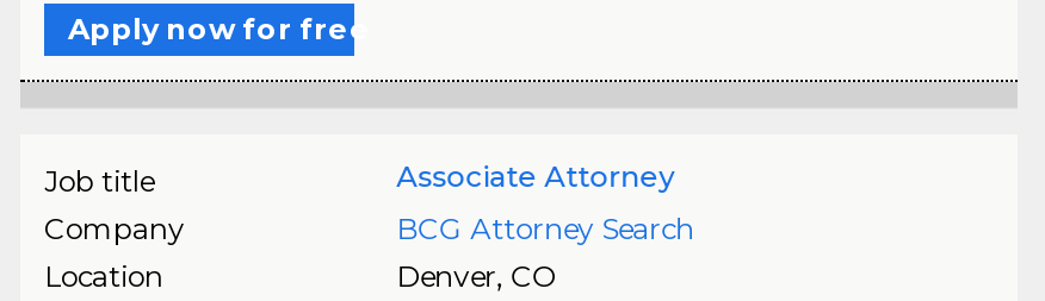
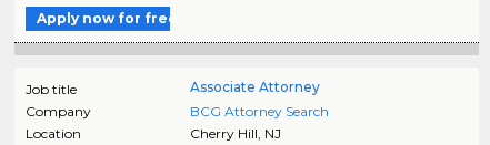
- Denver, CO
+ Cherry Hill, NJ
